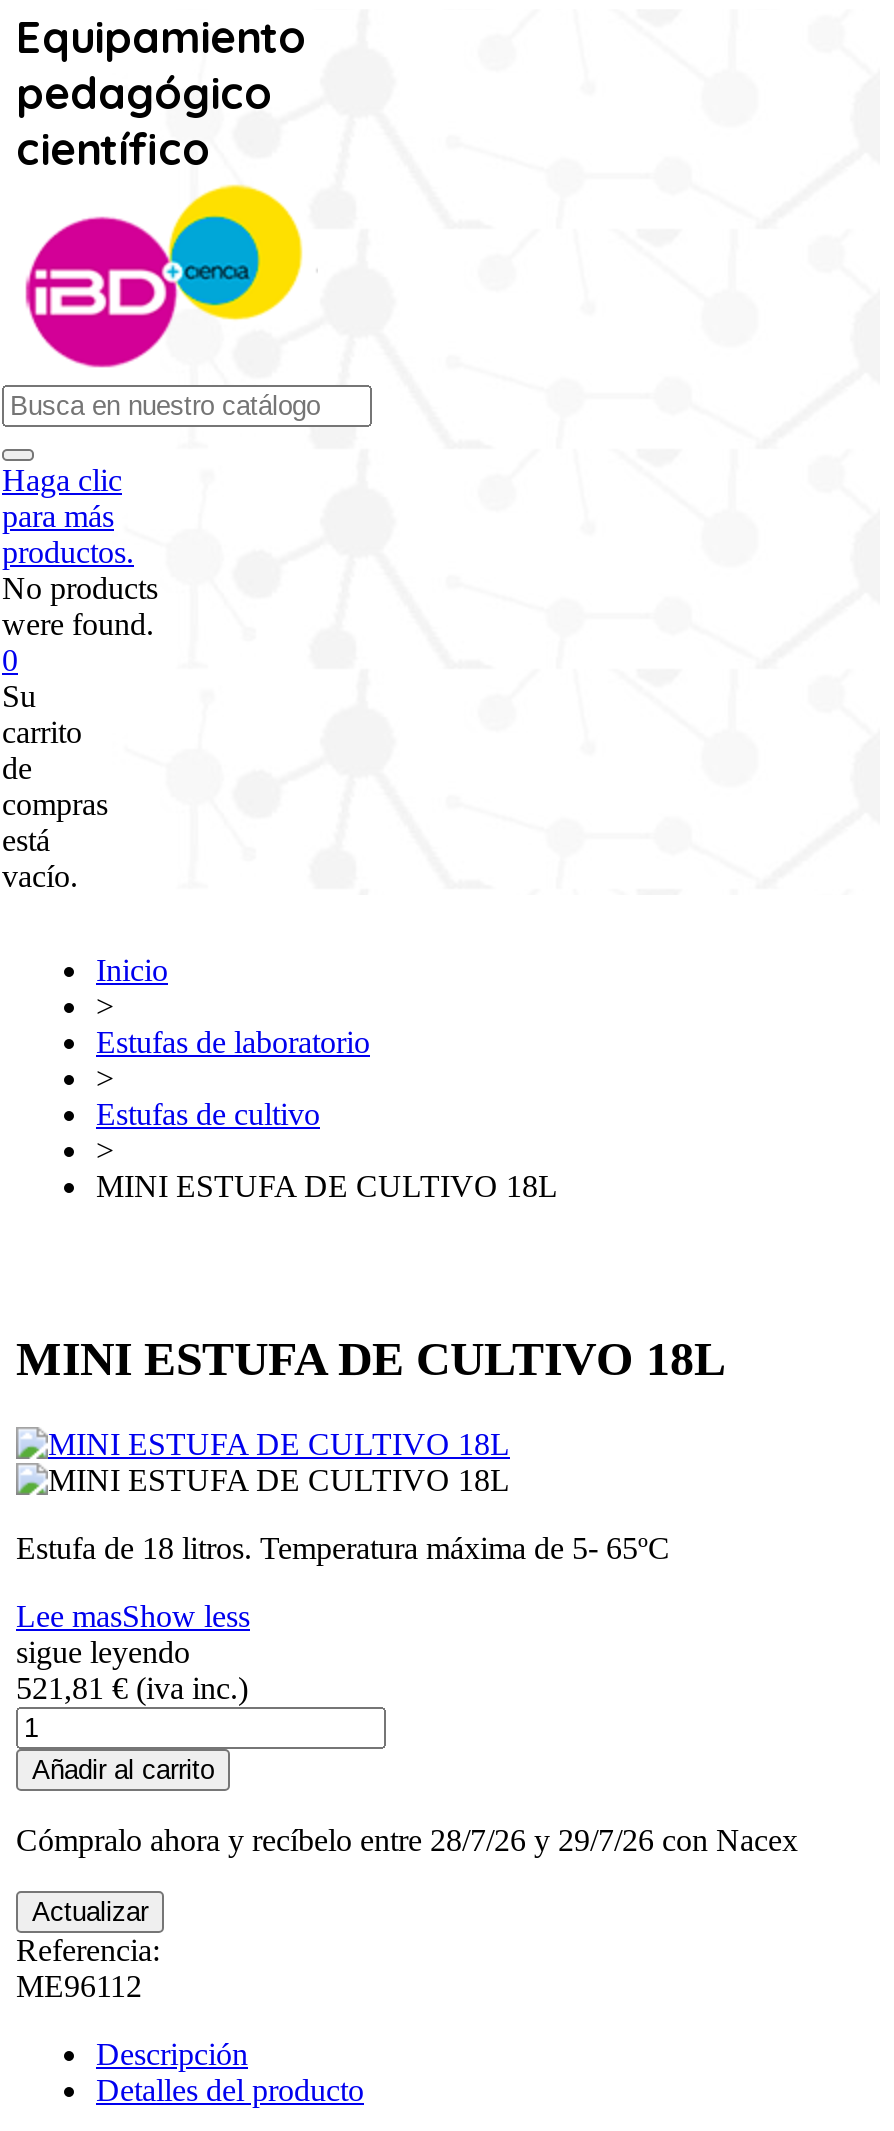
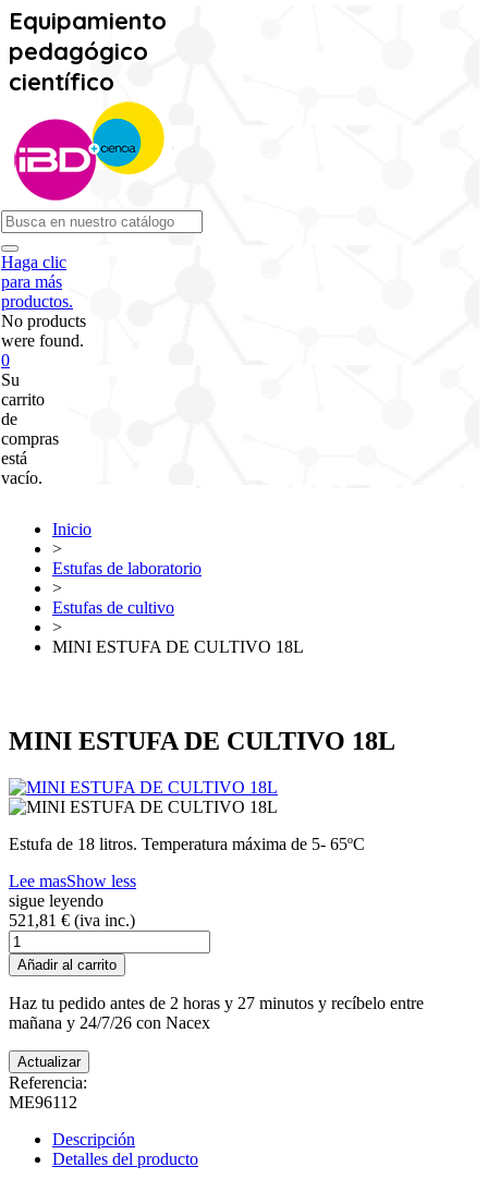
- Cómpralo ahora y recíbelo entre 28/7/26 y 29/7/26 con Nacex
+ Haz tu pedido antes de 2 horas y 27 minutos y recíbelo entre
+ mañana y 24/7/26 con Nacex
